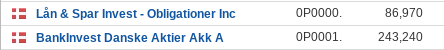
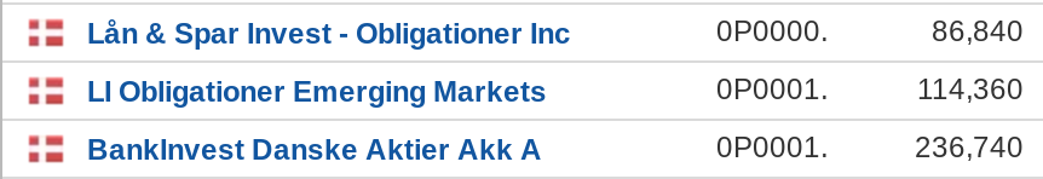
- 86,970
+ 86,840
+ LI Obligationer Emerging Markets
+ 0P0001.
+ 114,360

- 243,240
+ 236,740
